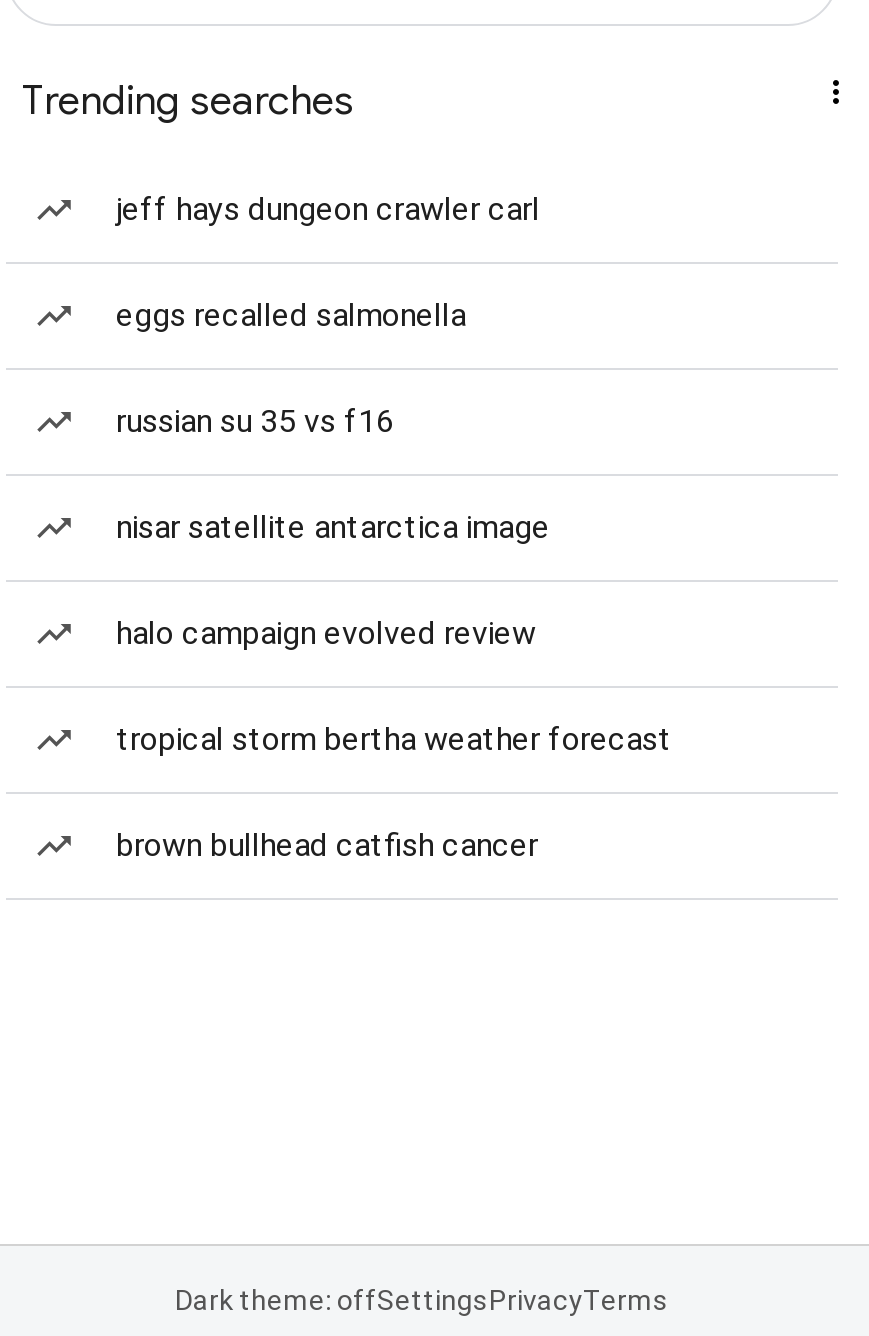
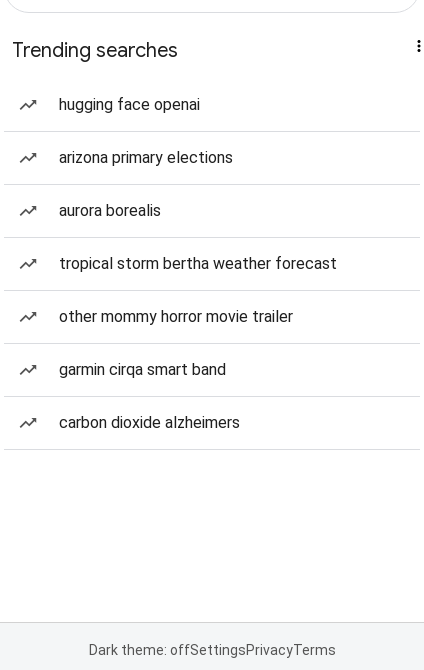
- jeff hays dungeon crawler carl
- eggs recalled salmonella
- russian su 35 vs f16
- nisar satellite antarctica image
- halo campaign evolved review
+ hugging face openai
+ arizona primary elections
+ aurora borealis

moved up: tropical storm bertha weather forecast

- brown bullhead catfish cancer
+ other mommy horror movie trailer
+ garmin cirqa smart band
+ carbon dioxide alzheimers
